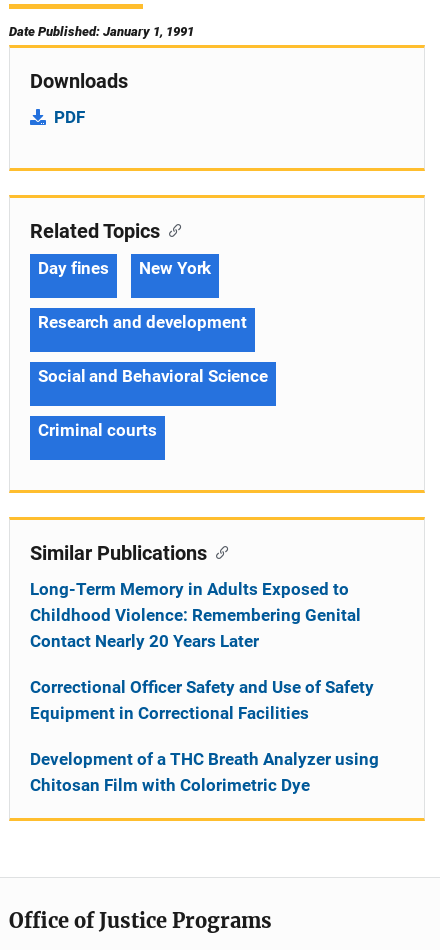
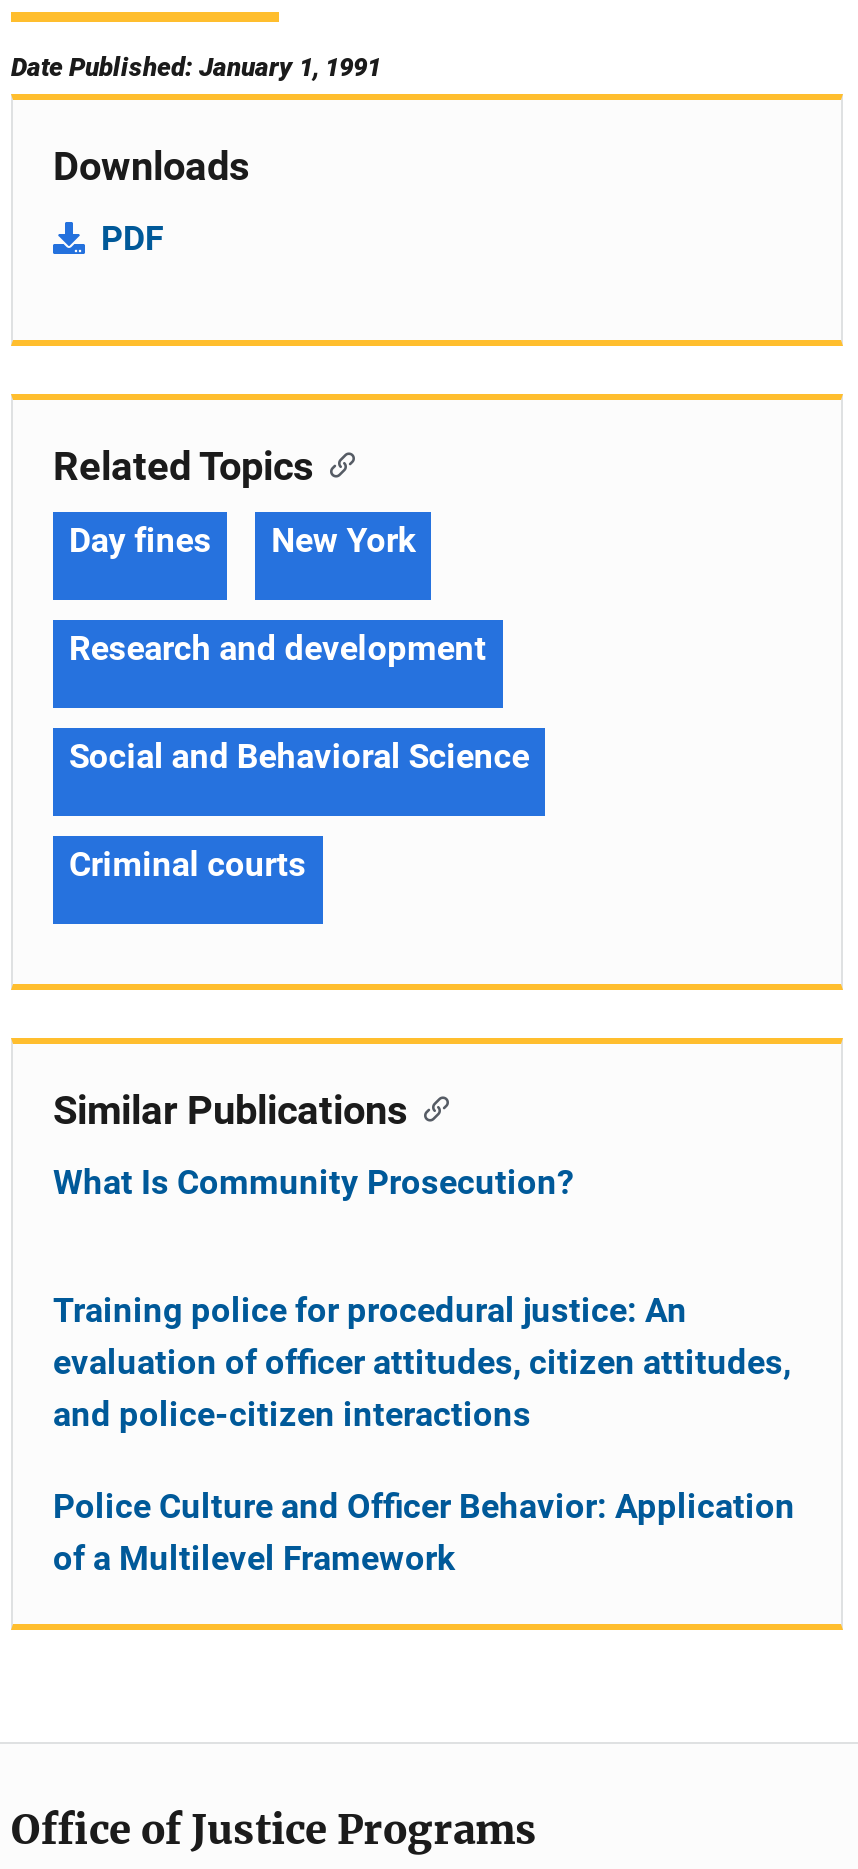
- Long-Term Memory in Adults Exposed to
- Childhood Violence: Remembering Genital
- Contact Nearly 20 Years Later
+ What Is Community Prosecution?

- Correctional Officer Safety and Use of Safety
- Equipment in Correctional Facilities
+ Training police for procedural justice: An
+ evaluation of officer attitudes, citizen attitudes,
+ and police-citizen interactions

- Development of a THC Breath Analyzer using
- Chitosan Film with Colorimetric Dye
+ Police Culture and Officer Behavior: Application
+ of a Multilevel Framework
